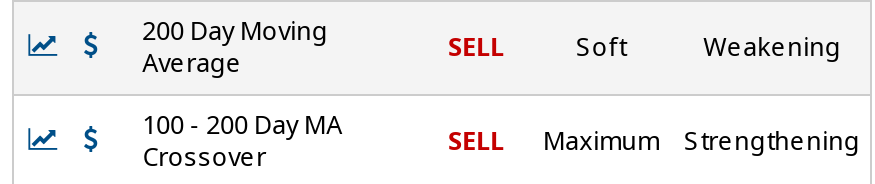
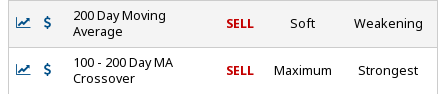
- Strengthening
+ Strongest
